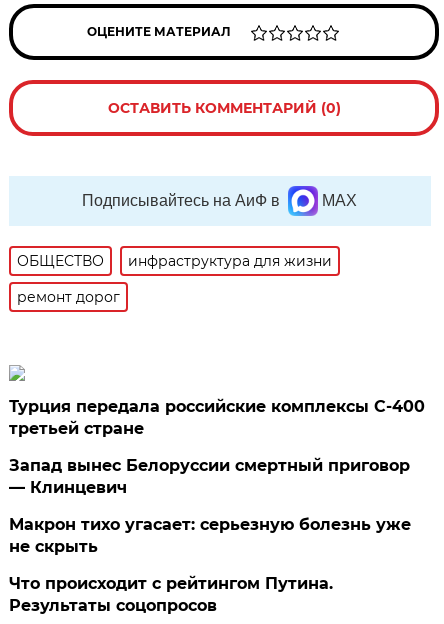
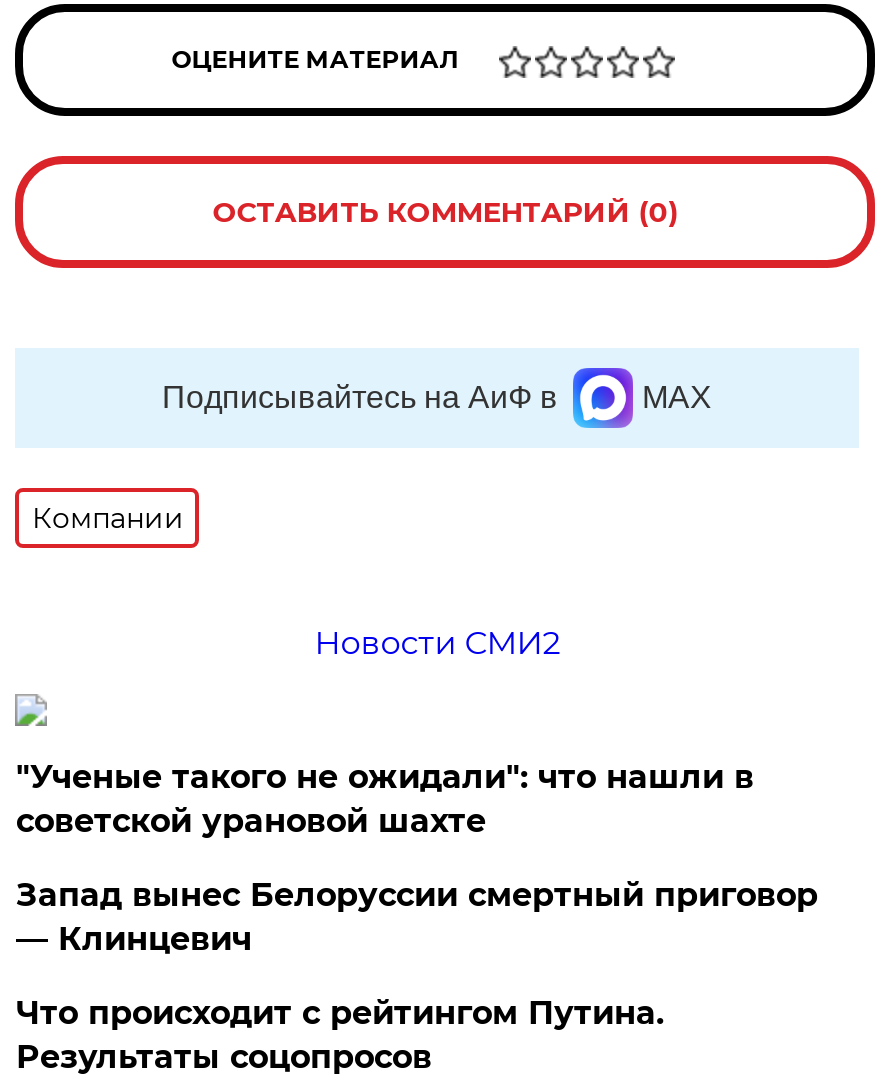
- ОБЩЕСТВО
- инфраструктура для жизни
+ Компании

- ремонт дорог
+ Новости СМИ2

- Турция передала российские комплексы С-400
- третьей стране
+ "Ученые такого не ожидали": что нашли в
+ советской урановой шахте

- Макрон тихо угасает: серьезную болезнь уже
- не скрыть
